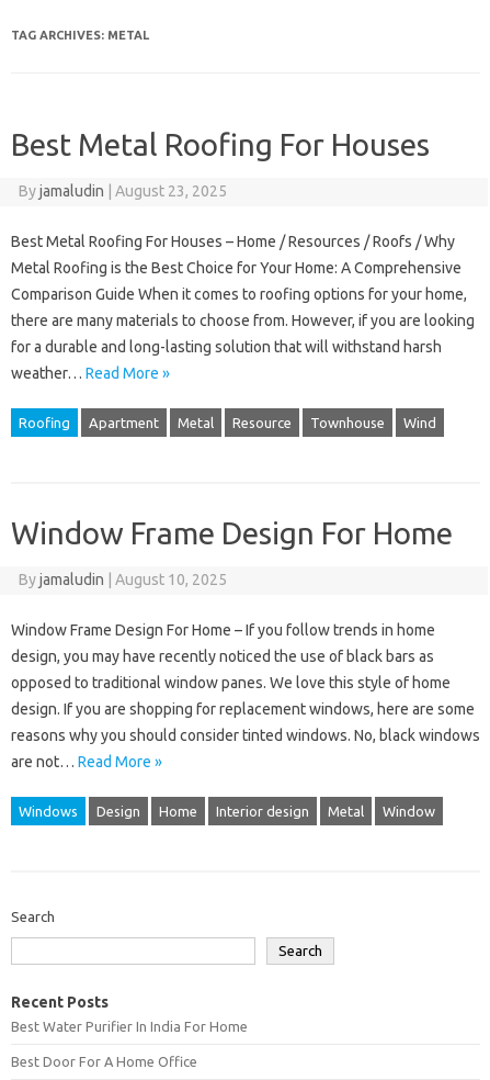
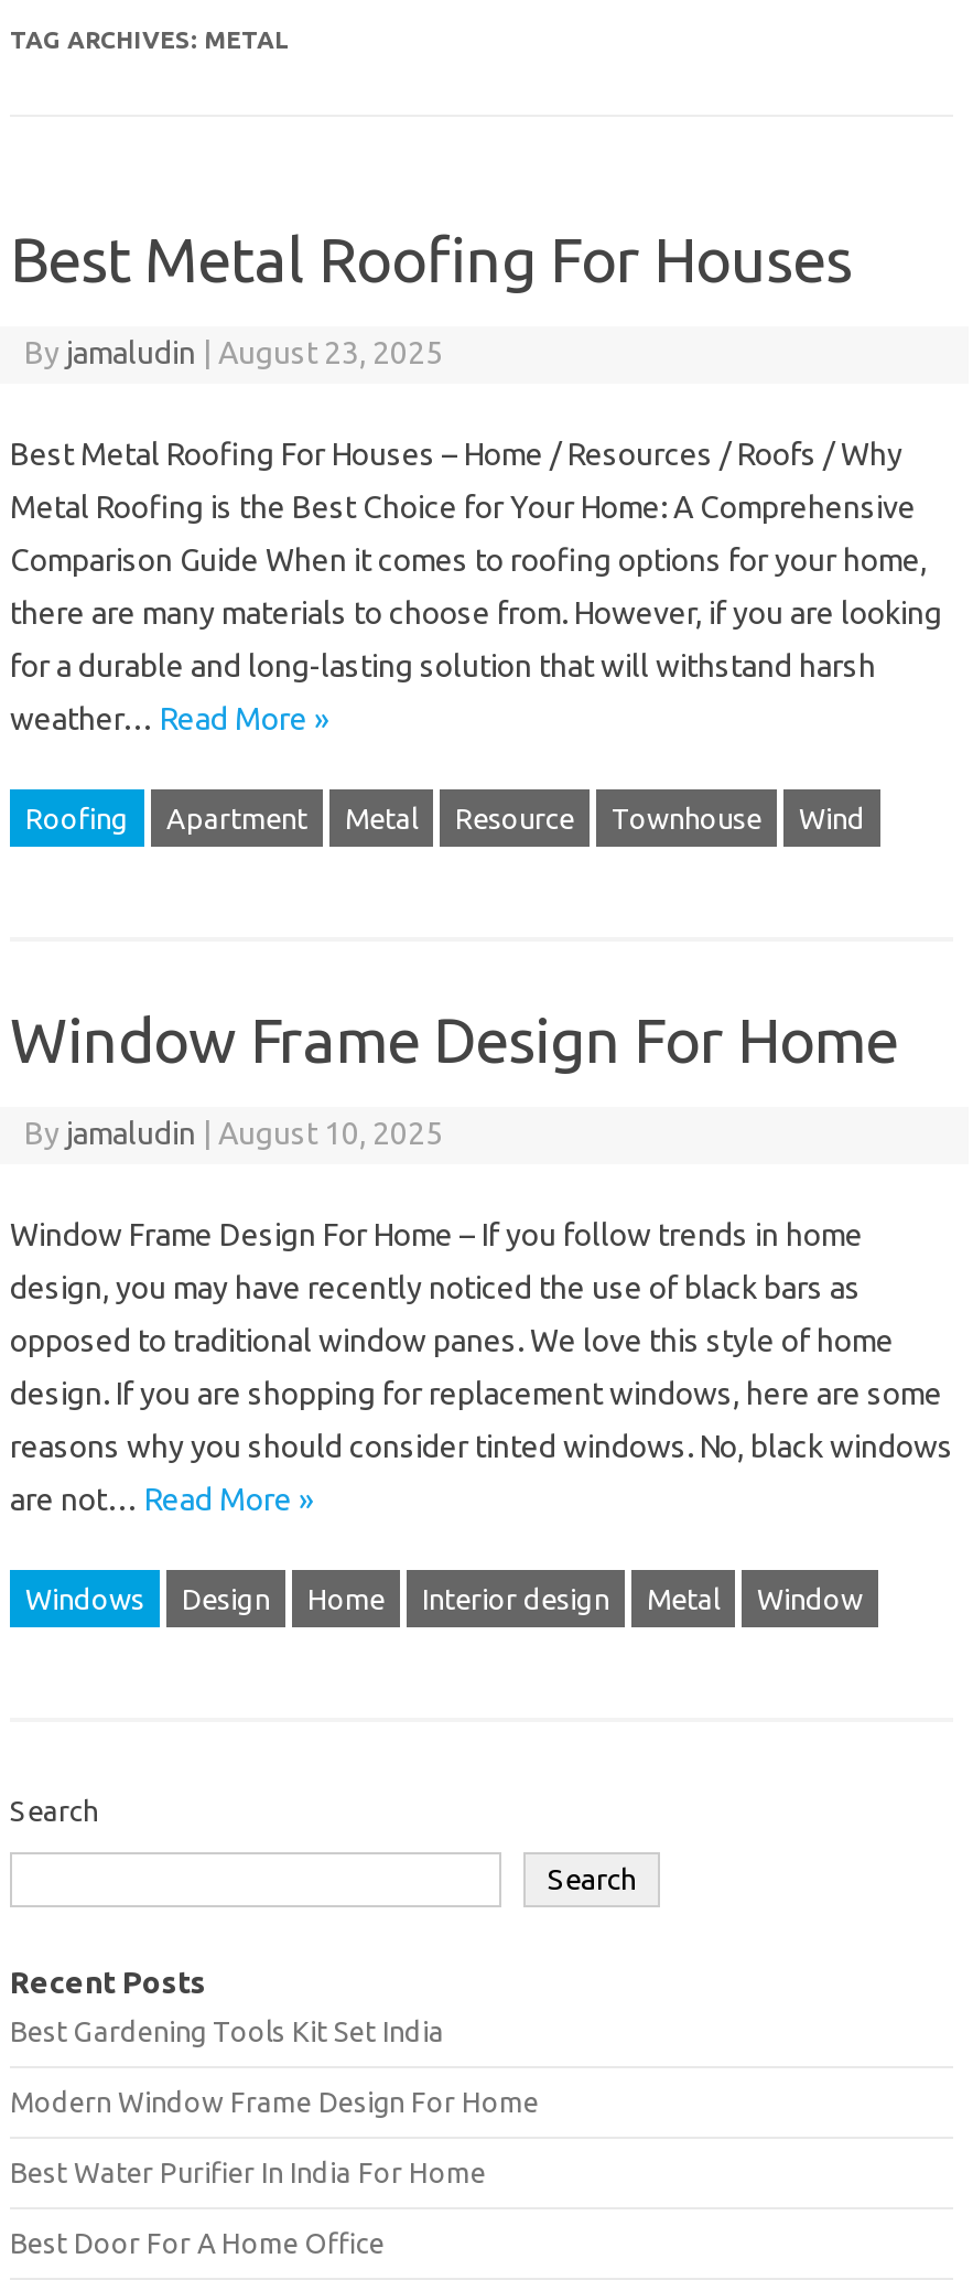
+ Best Gardening Tools Kit Set India
+ Modern Window Frame Design For Home
